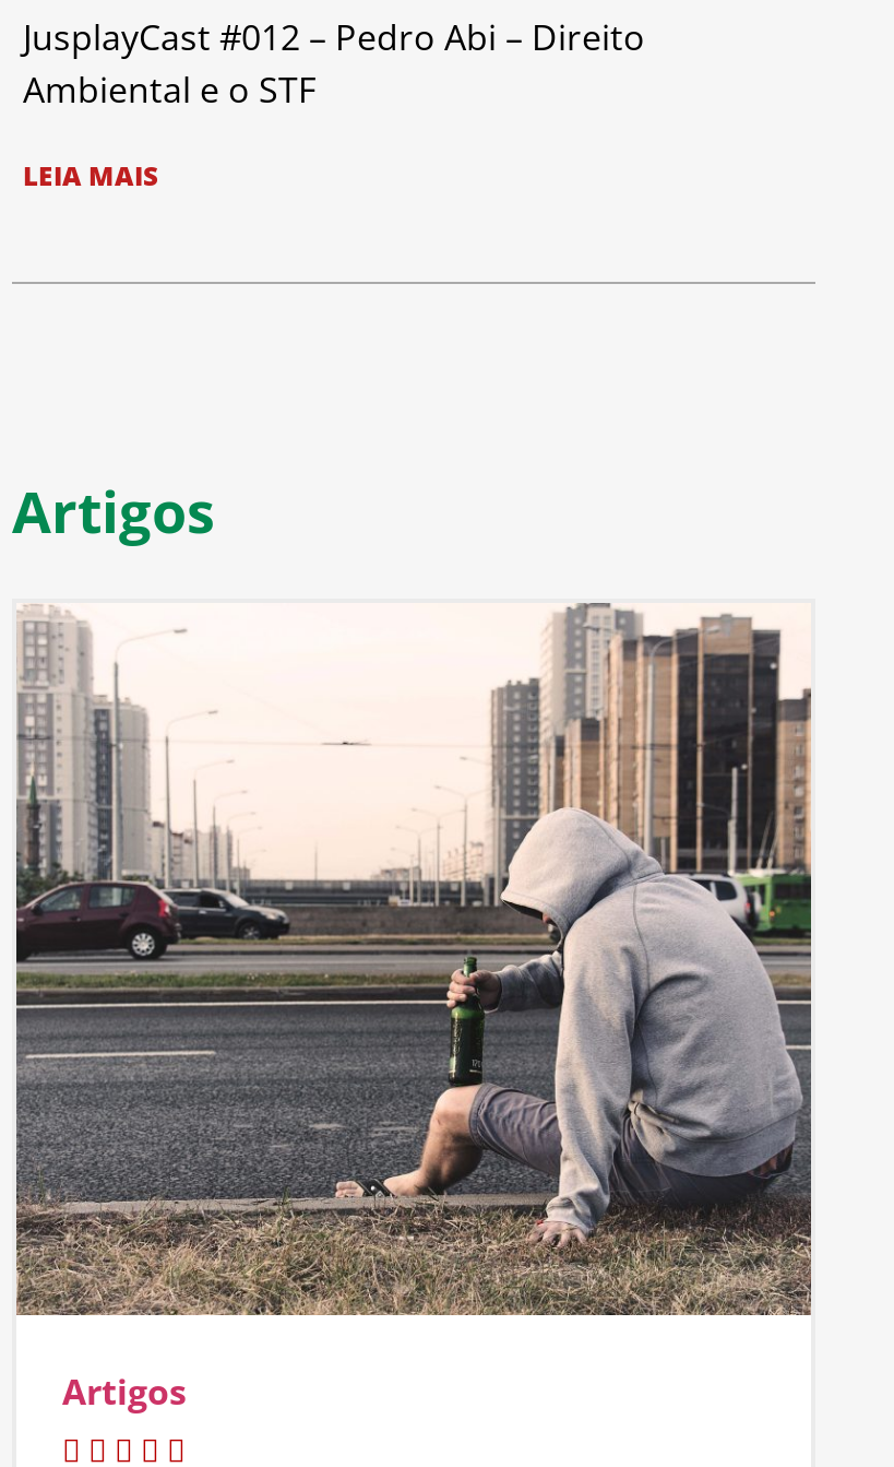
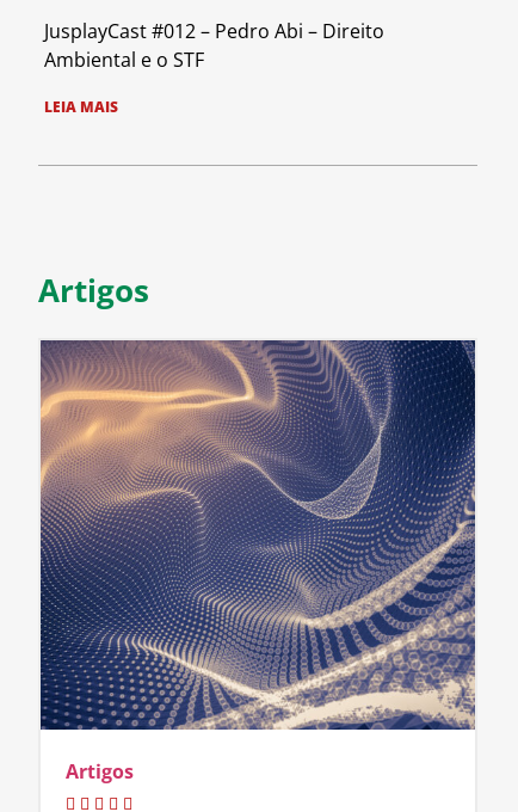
- [image]
+ [image]
